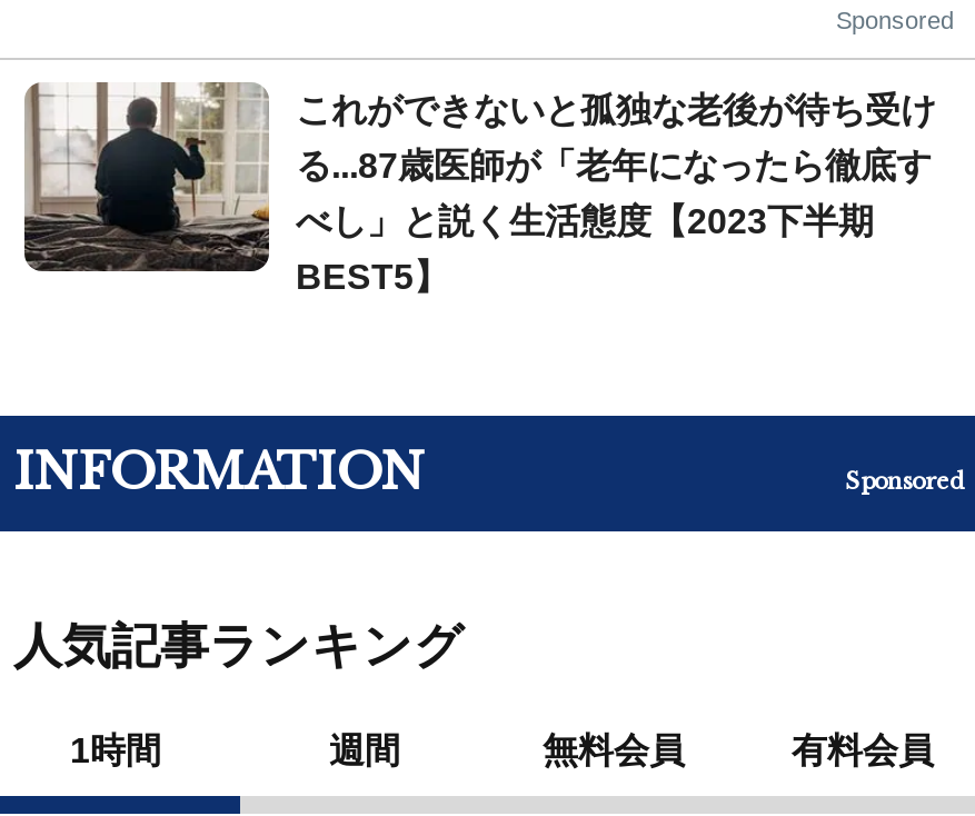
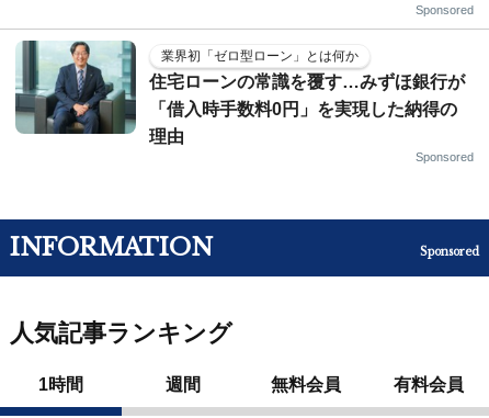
- [image]
- る...87歳医師が「老年になったら徹底す
+ [image]
+ 住宅ローンの常識を覆す…みずほ銀行が

- これができないと孤独な老後が待ち受け
+ 業界初「ゼロ型ローン」とは何か

- べし」と説く生活態度【2023下半期
+ 「借入時手数料0円」を実現した納得の

- BEST5】
+ 理由
+ Sponsored
